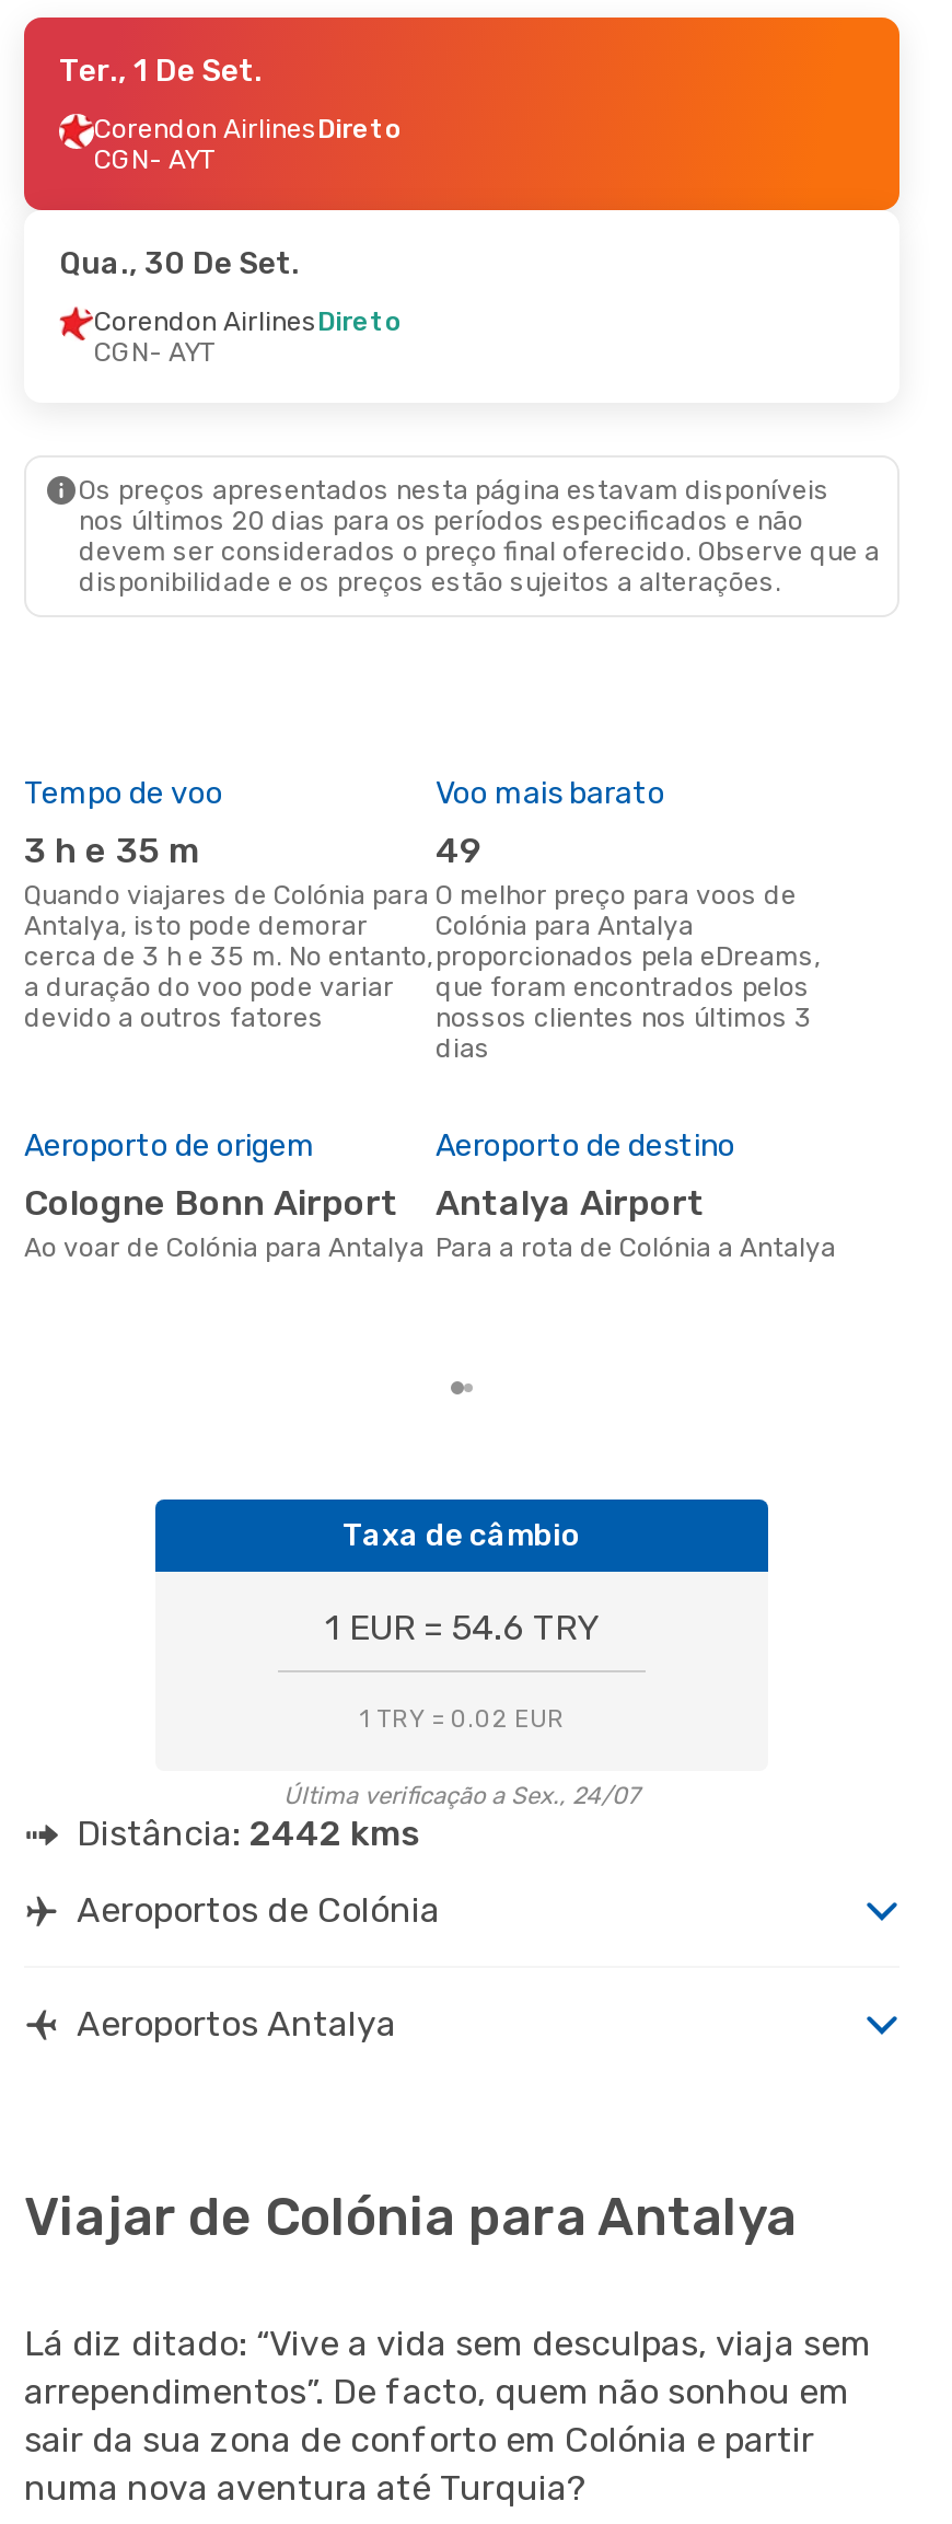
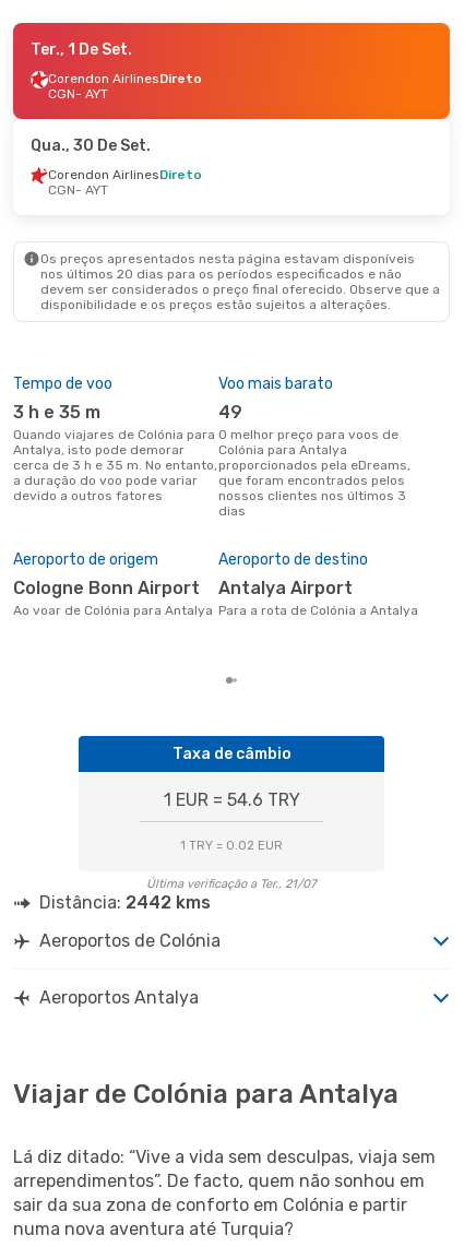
- Última verificação a Sex., 24/07
+ Última verificação a Ter., 21/07
